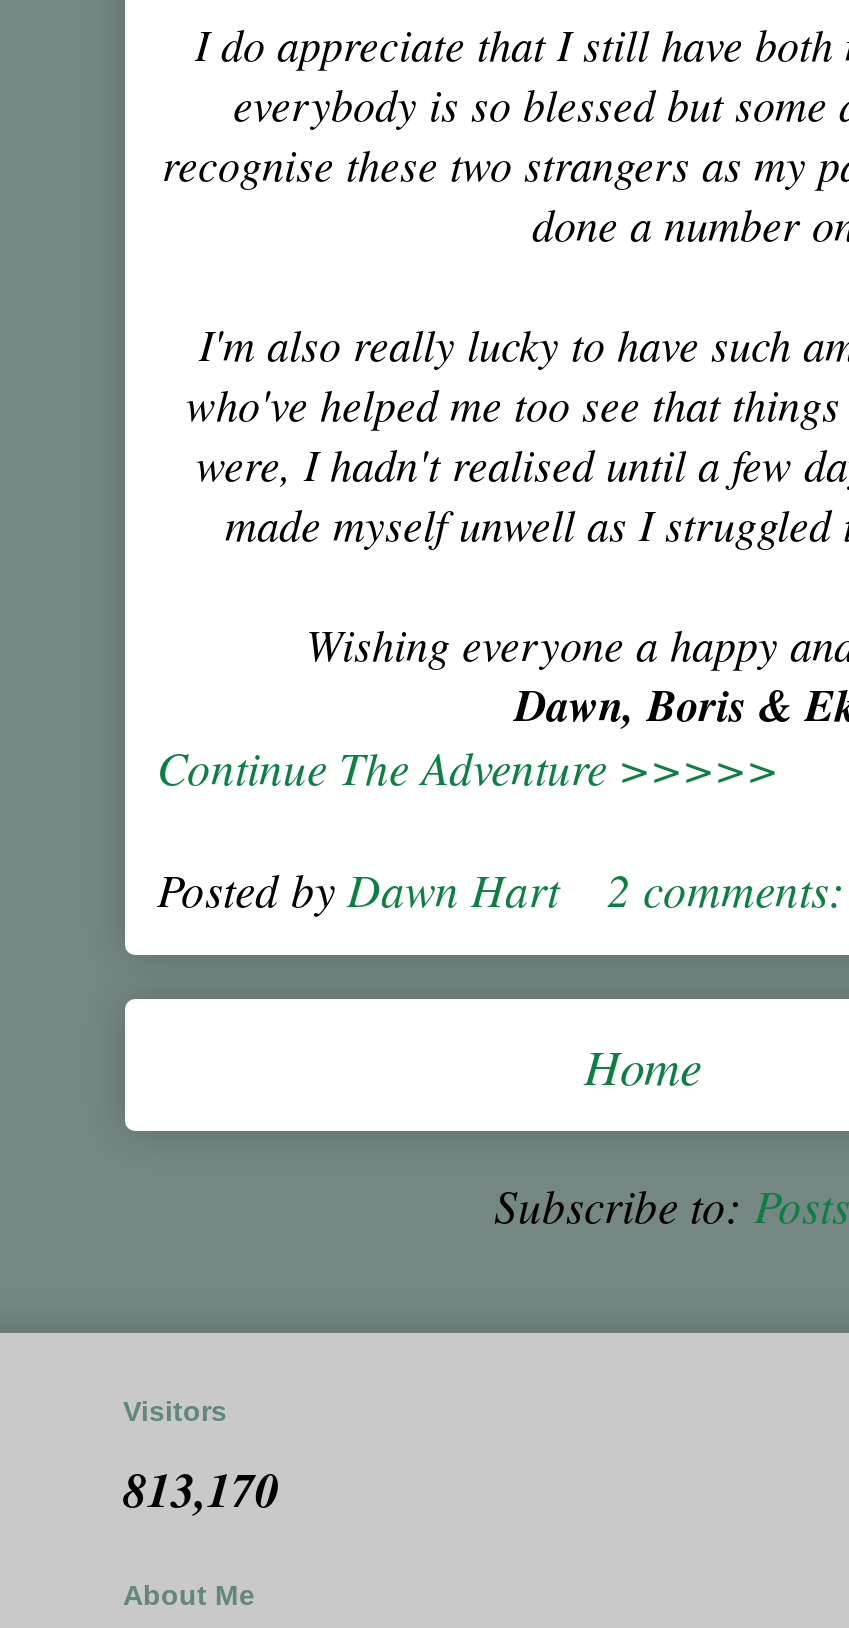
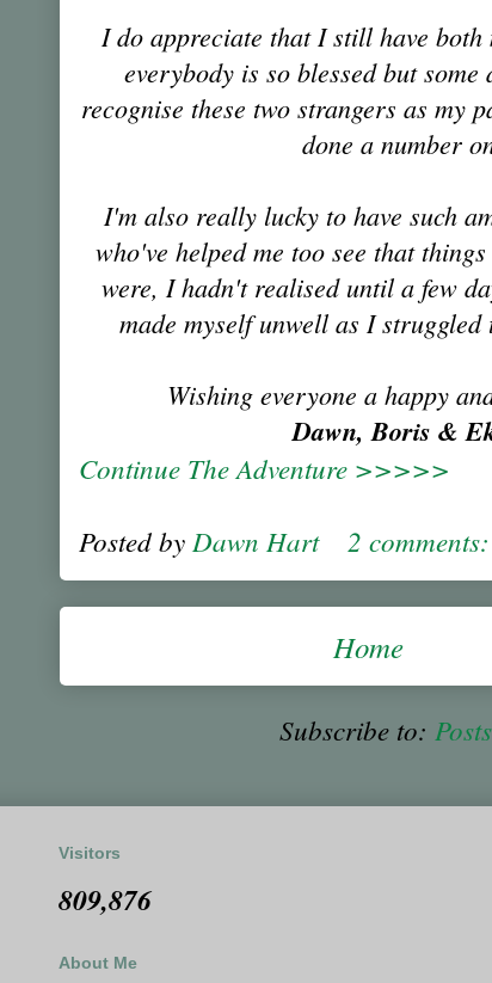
- 813,170
+ 809,876
